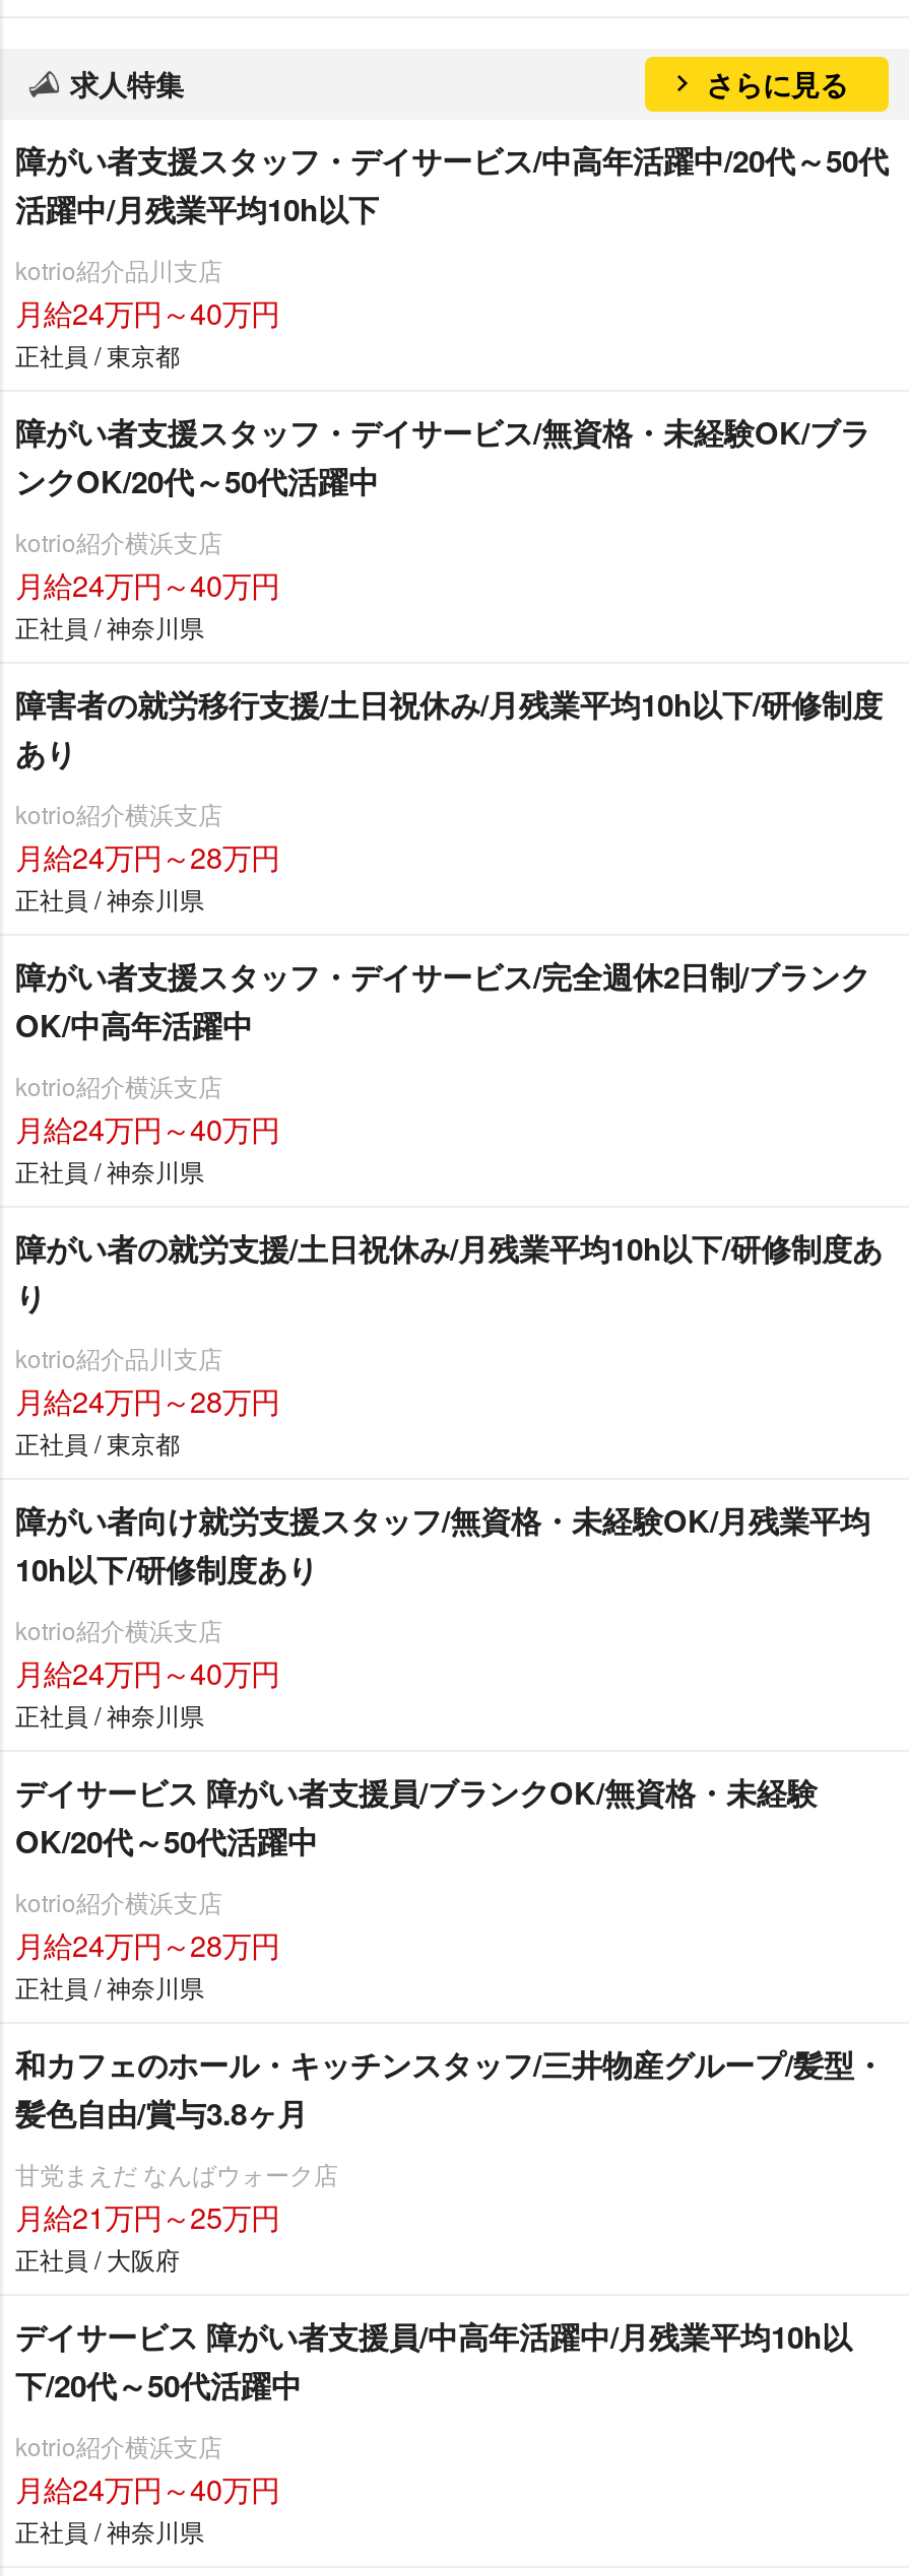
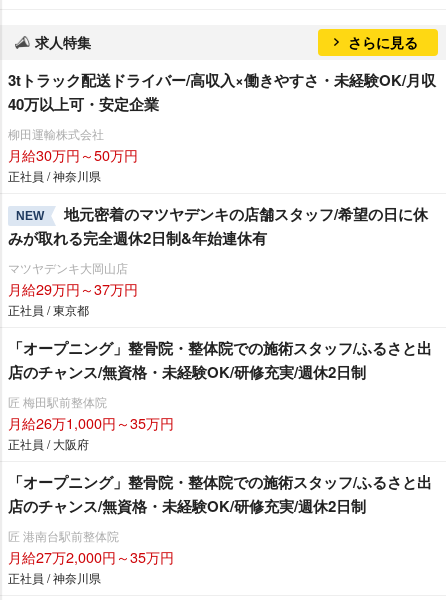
- 障がい者支援スタッフ・デイサービス/中高年活躍中/20代～50代
- 活躍中/月残業平均10h以下
- kotrio紹介品川支店
- 月給24万円～40万円
- 正社員 / 東京都
- 障がい者支援スタッフ・デイサービス/無資格・未経験OK/ブラ
- ンクOK/20代～50代活躍中
- kotrio紹介横浜支店
- 月給24万円～40万円
+ 3tトラック配送ドライバー/高収入×働きやすさ・未経験OK/月収
+ 40万以上可・安定企業
+ 柳田運輸株式会社
+ 月給30万円～50万円

- 障害者の就労移行支援/土日祝休み/月残業平均10h以下/研修制度
- あり
- kotrio紹介横浜支店
- 月給24万円～28万円
- 正社員 / 神奈川県
- 障がい者支援スタッフ・デイサービス/完全週休2日制/ブランク
- OK/中高年活躍中
- kotrio紹介横浜支店
- 月給24万円～40万円
- 正社員 / 神奈川県
- 障がい者の就労支援/土日祝休み/月残業平均10h以下/研修制度あ
- り
- kotrio紹介品川支店
- 月給24万円～28万円
+ NEW
+ 地元密着のマツヤデンキの店舗スタッフ/希望の日に休
+ みが取れる完全週休2日制&年始連休有
+ マツヤデンキ大岡山店
+ 月給29万円～37万円

- 障がい者向け就労支援スタッフ/無資格・未経験OK/月残業平均
- 10h以下/研修制度あり
- kotrio紹介横浜支店
- 月給24万円～40万円
- 正社員 / 神奈川県
- デイサービス 障がい者支援員/ブランクOK/無資格・未経験
- OK/20代～50代活躍中
- kotrio紹介横浜支店
- 月給24万円～28万円
- 正社員 / 神奈川県
- 和カフェのホール・キッチンスタッフ/三井物産グループ/髪型・
- 髪色自由/賞与3.8ヶ月
- 甘党まえだ なんばウォーク店
- 月給21万円～25万円
+ 「オープニング」整骨院・整体院での施術スタッフ/ふるさと出
+ 店のチャンス/無資格・未経験OK/研修充実/週休2日制
+ 匠 梅田駅前整体院
+ 月給26万1,000円～35万円

- デイサービス 障がい者支援員/中高年活躍中/月残業平均10h以
- 下/20代～50代活躍中
+ 「オープニング」整骨院・整体院での施術スタッフ/ふるさと出
+ 店のチャンス/無資格・未経験OK/研修充実/週休2日制

- kotrio紹介横浜支店
- 月給24万円～40万円
+ 匠 港南台駅前整体院
+ 月給27万2,000円～35万円
